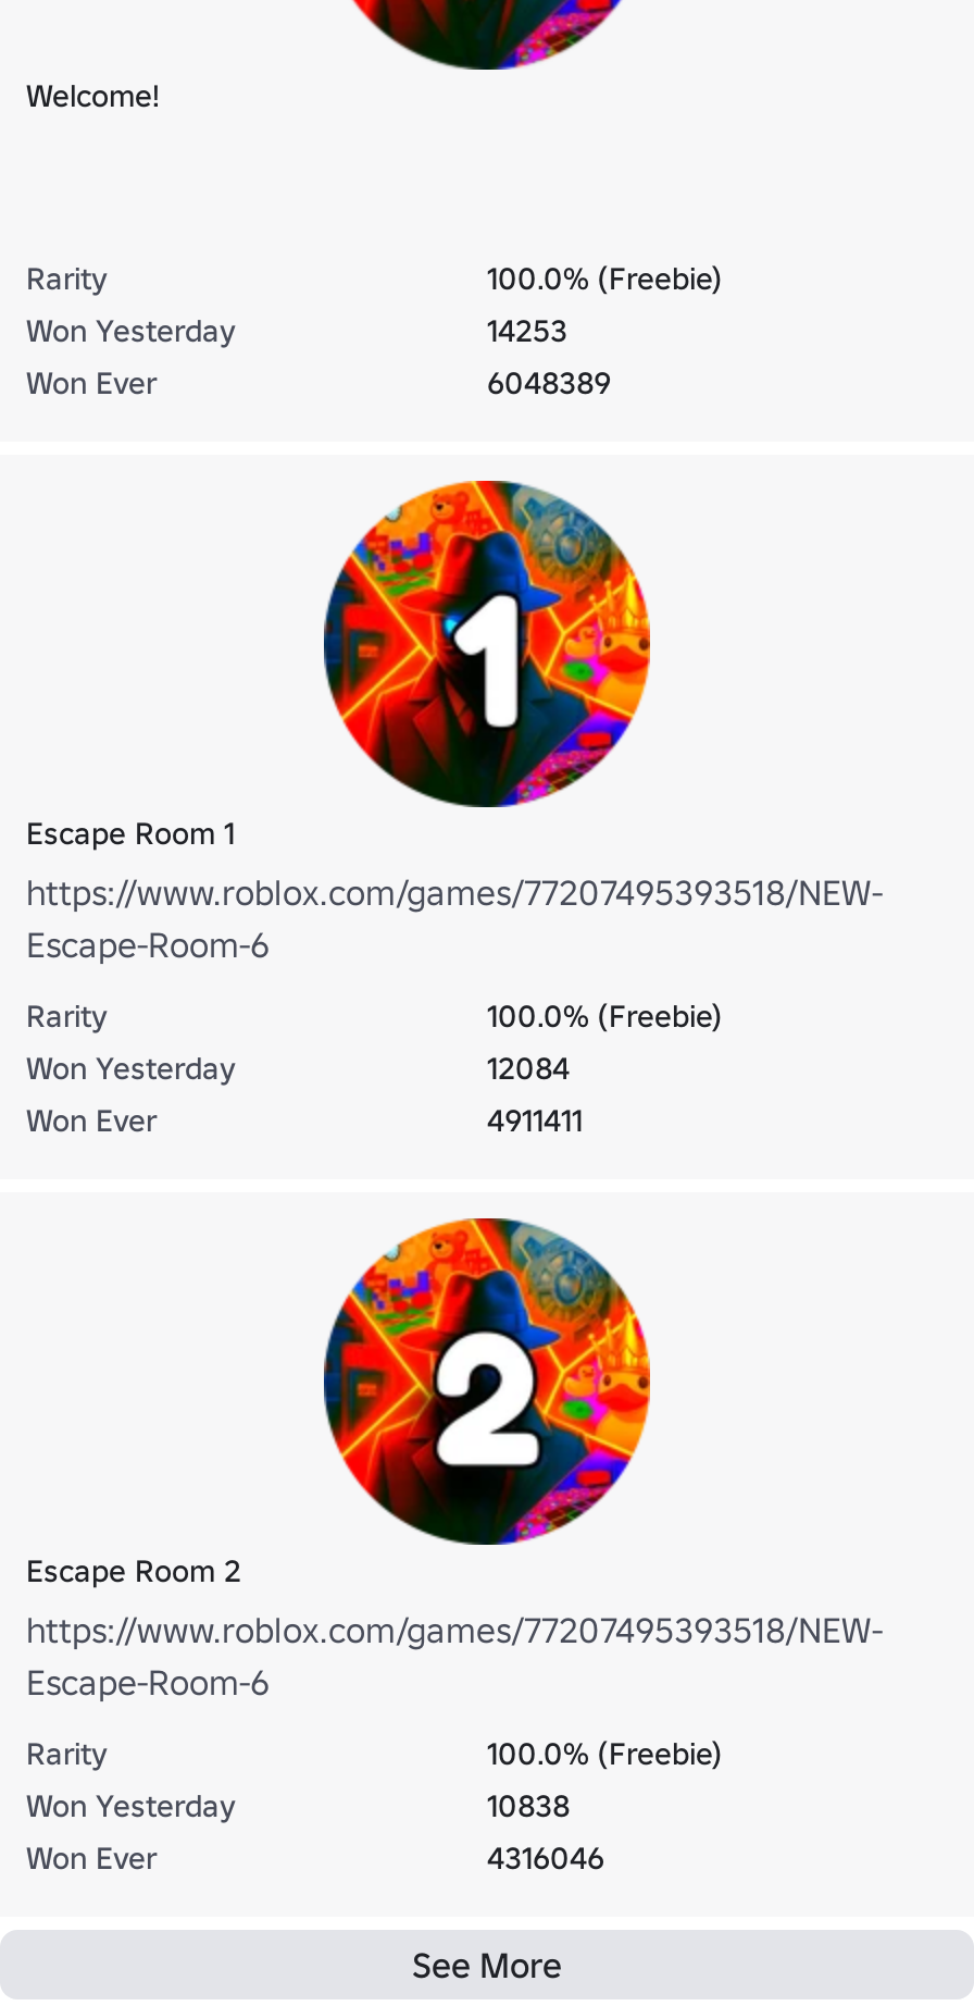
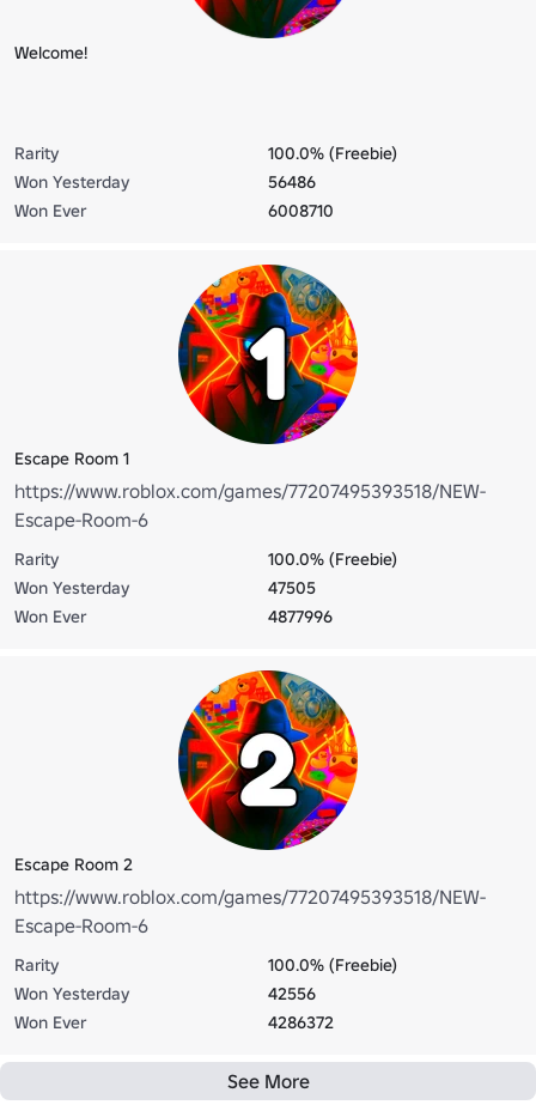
- 14253
+ 56486

- 6048389
+ 6008710

- 12084
+ 47505

- 4911411
+ 4877996

- 10838
+ 42556

- 4316046
+ 4286372
